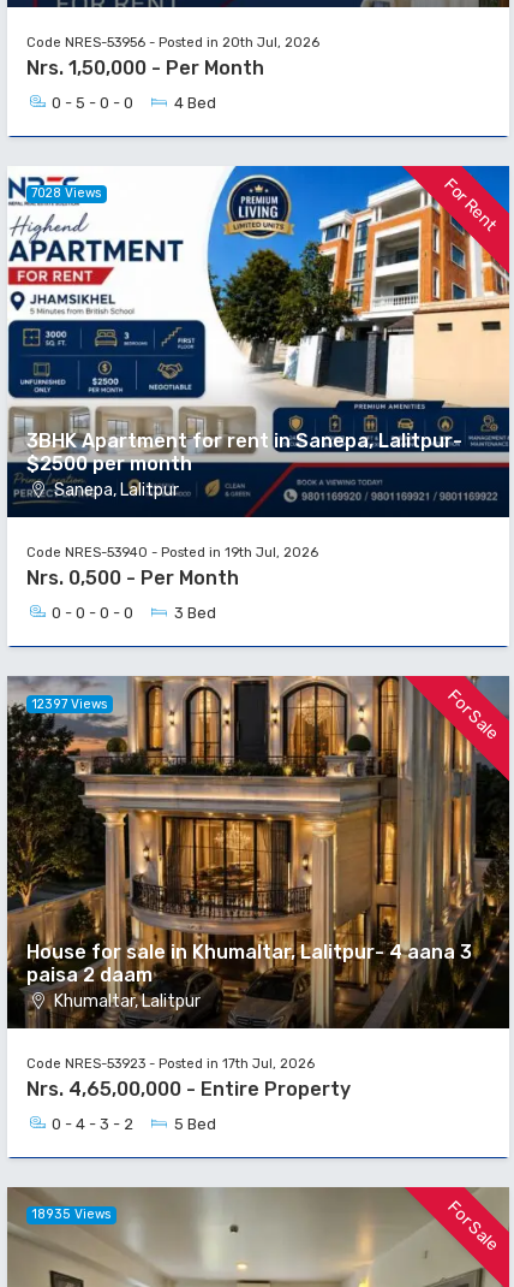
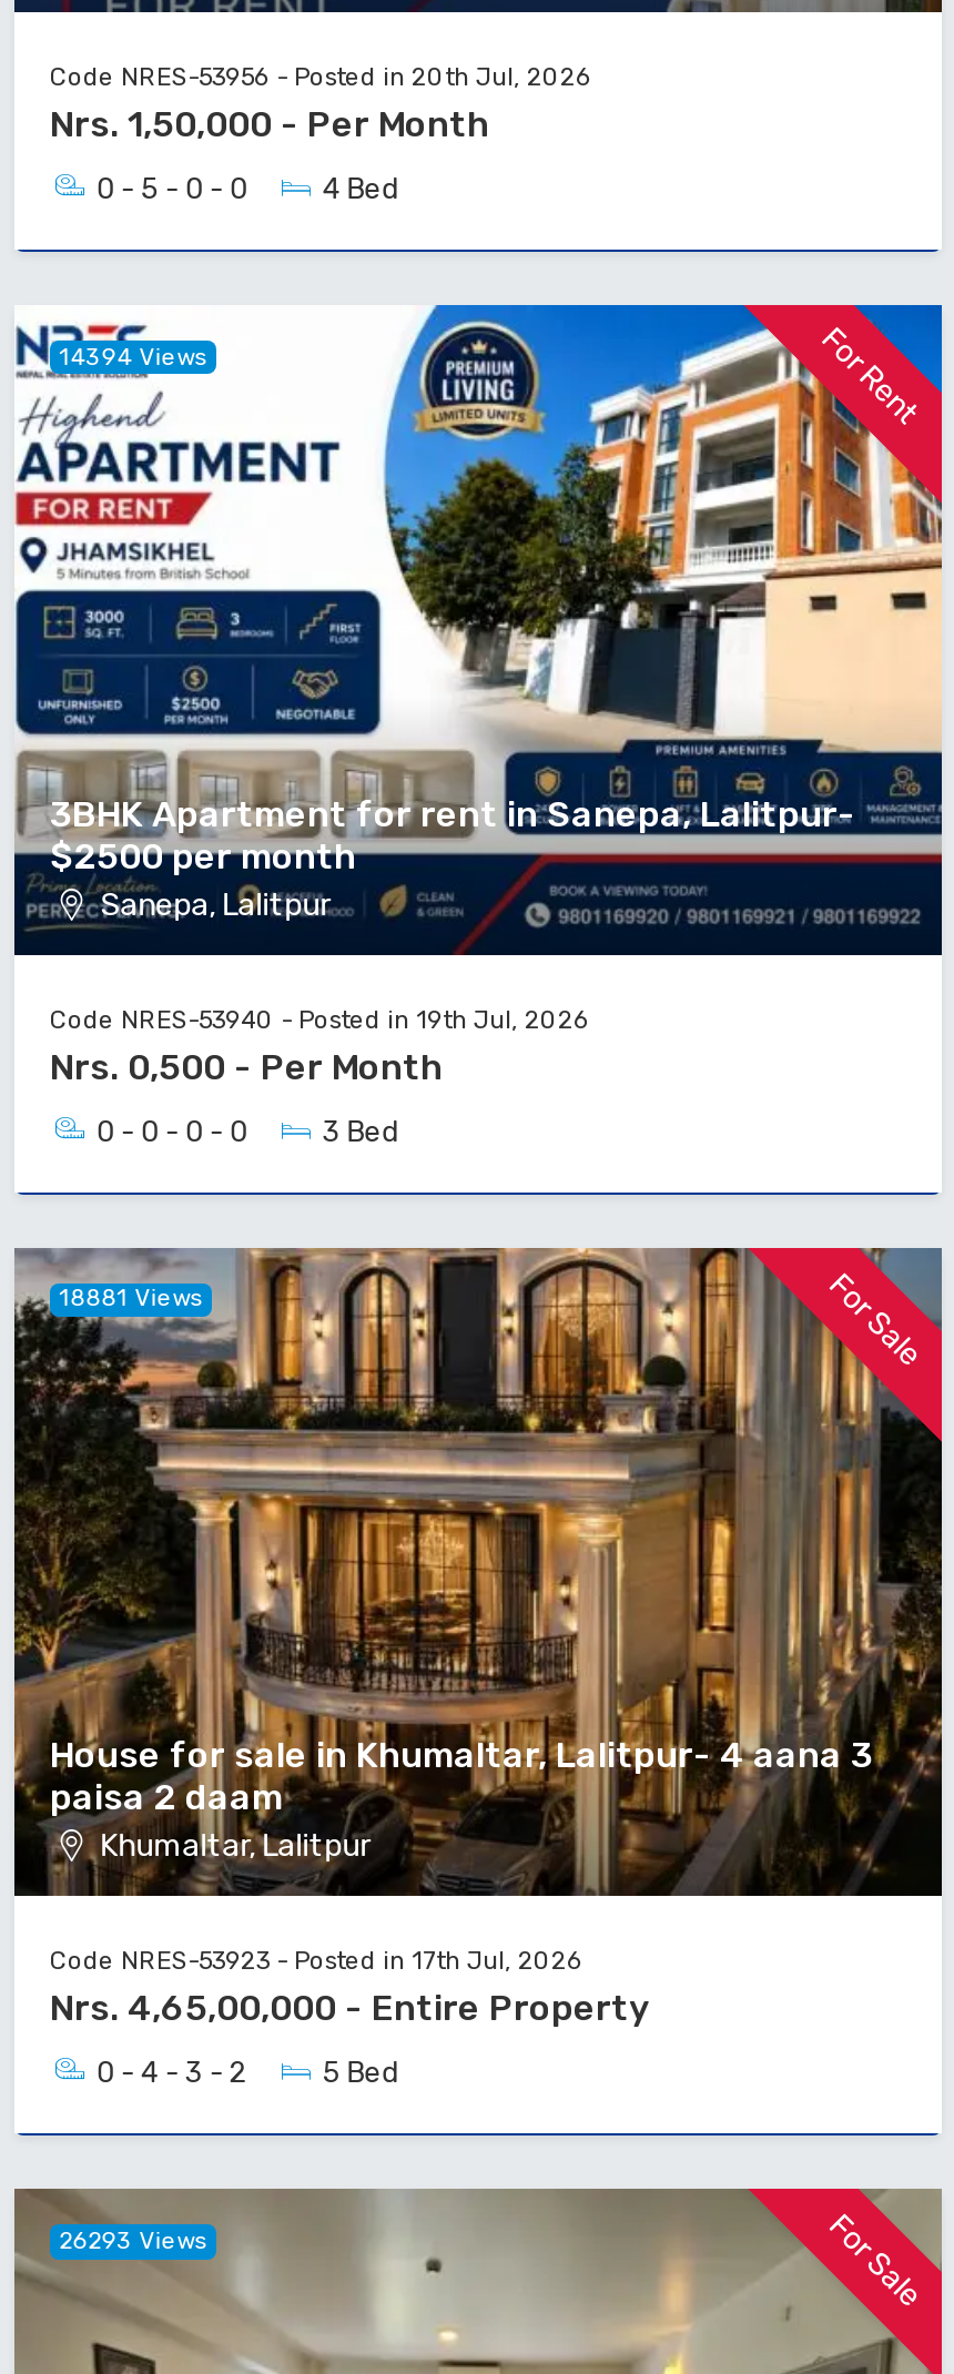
- 7028 Views
+ 14394 Views

- 12397 Views
+ 18881 Views

- 18935 Views
+ 26293 Views
